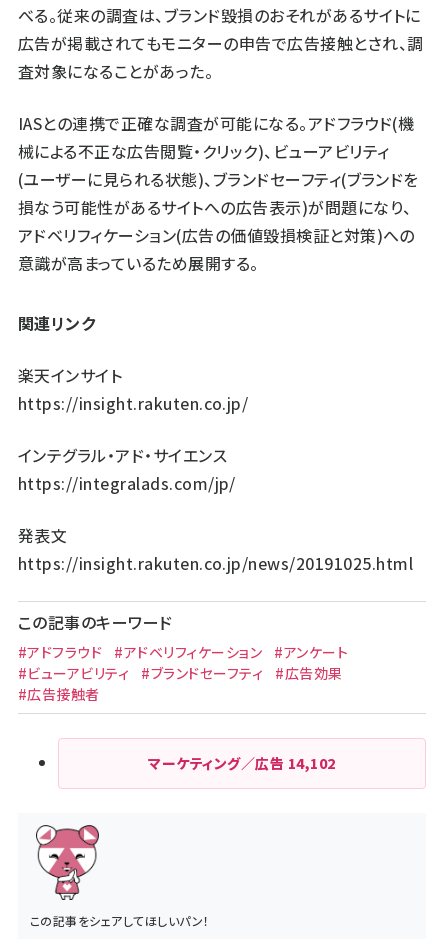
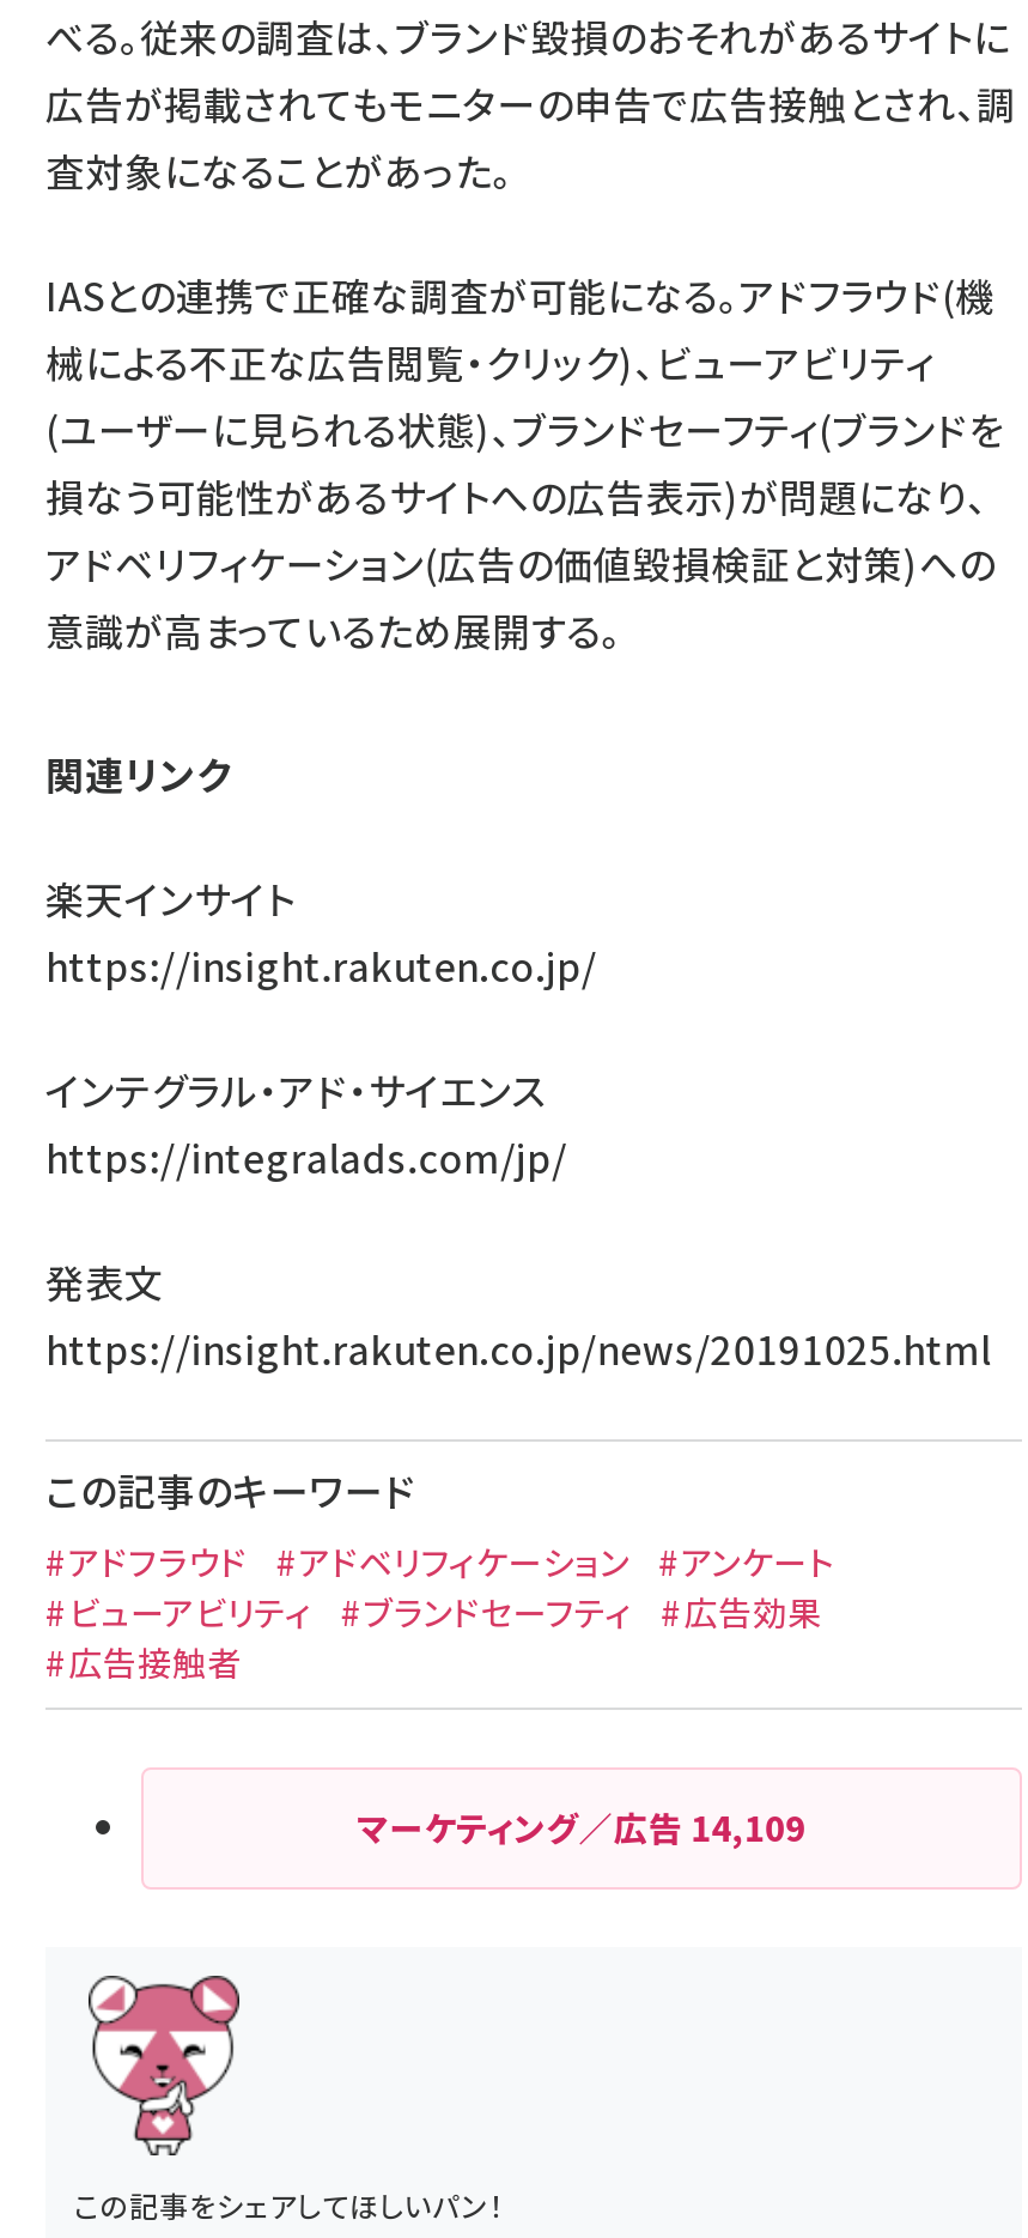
- マーケティング／広告14,102
+ マーケティング／広告14,109
